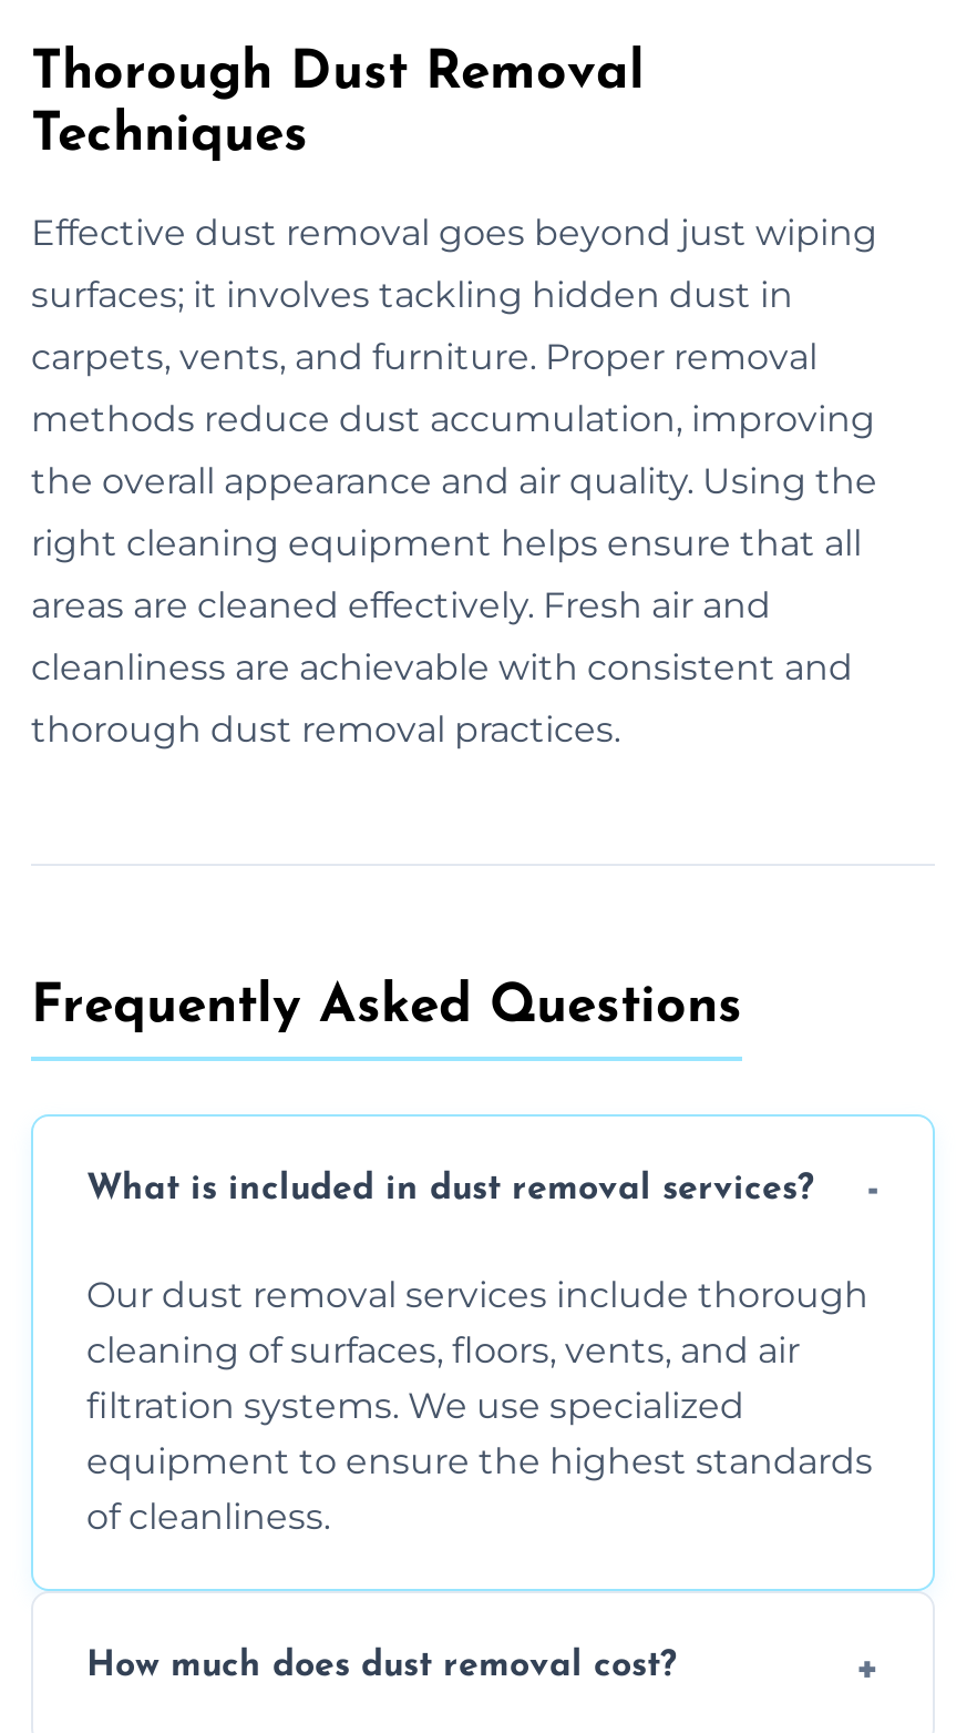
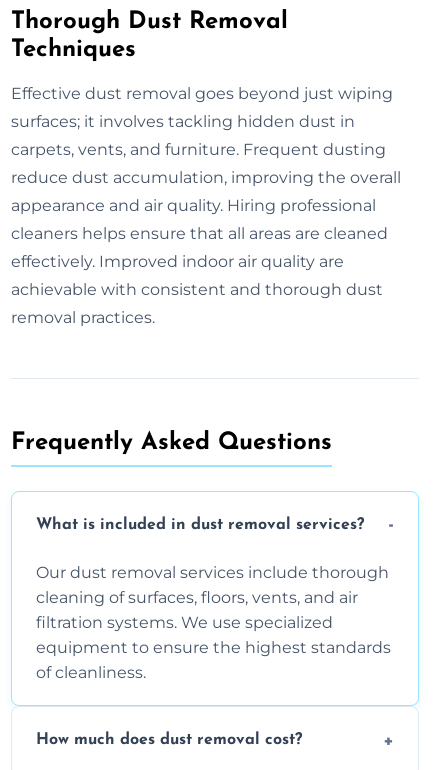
- carpets, vents, and furniture. Proper removal
+ carpets, vents, and furniture. Frequent dusting

- methods reduce dust accumulation, improving
+ reduce dust accumulation, improving the overall

- the overall appearance and air quality. Using the
+ appearance and air quality. Hiring professional

- right cleaning equipment helps ensure that all
+ cleaners helps ensure that all areas are cleaned

- areas are cleaned effectively. Fresh air and
+ effectively. Improved indoor air quality are

- cleanliness are achievable with consistent and
+ achievable with consistent and thorough dust

- thorough dust removal practices.
+ removal practices.
